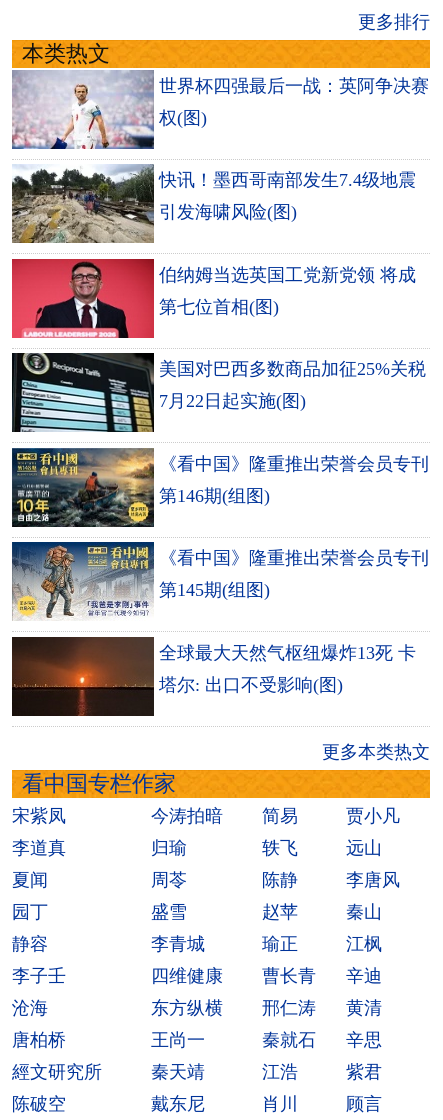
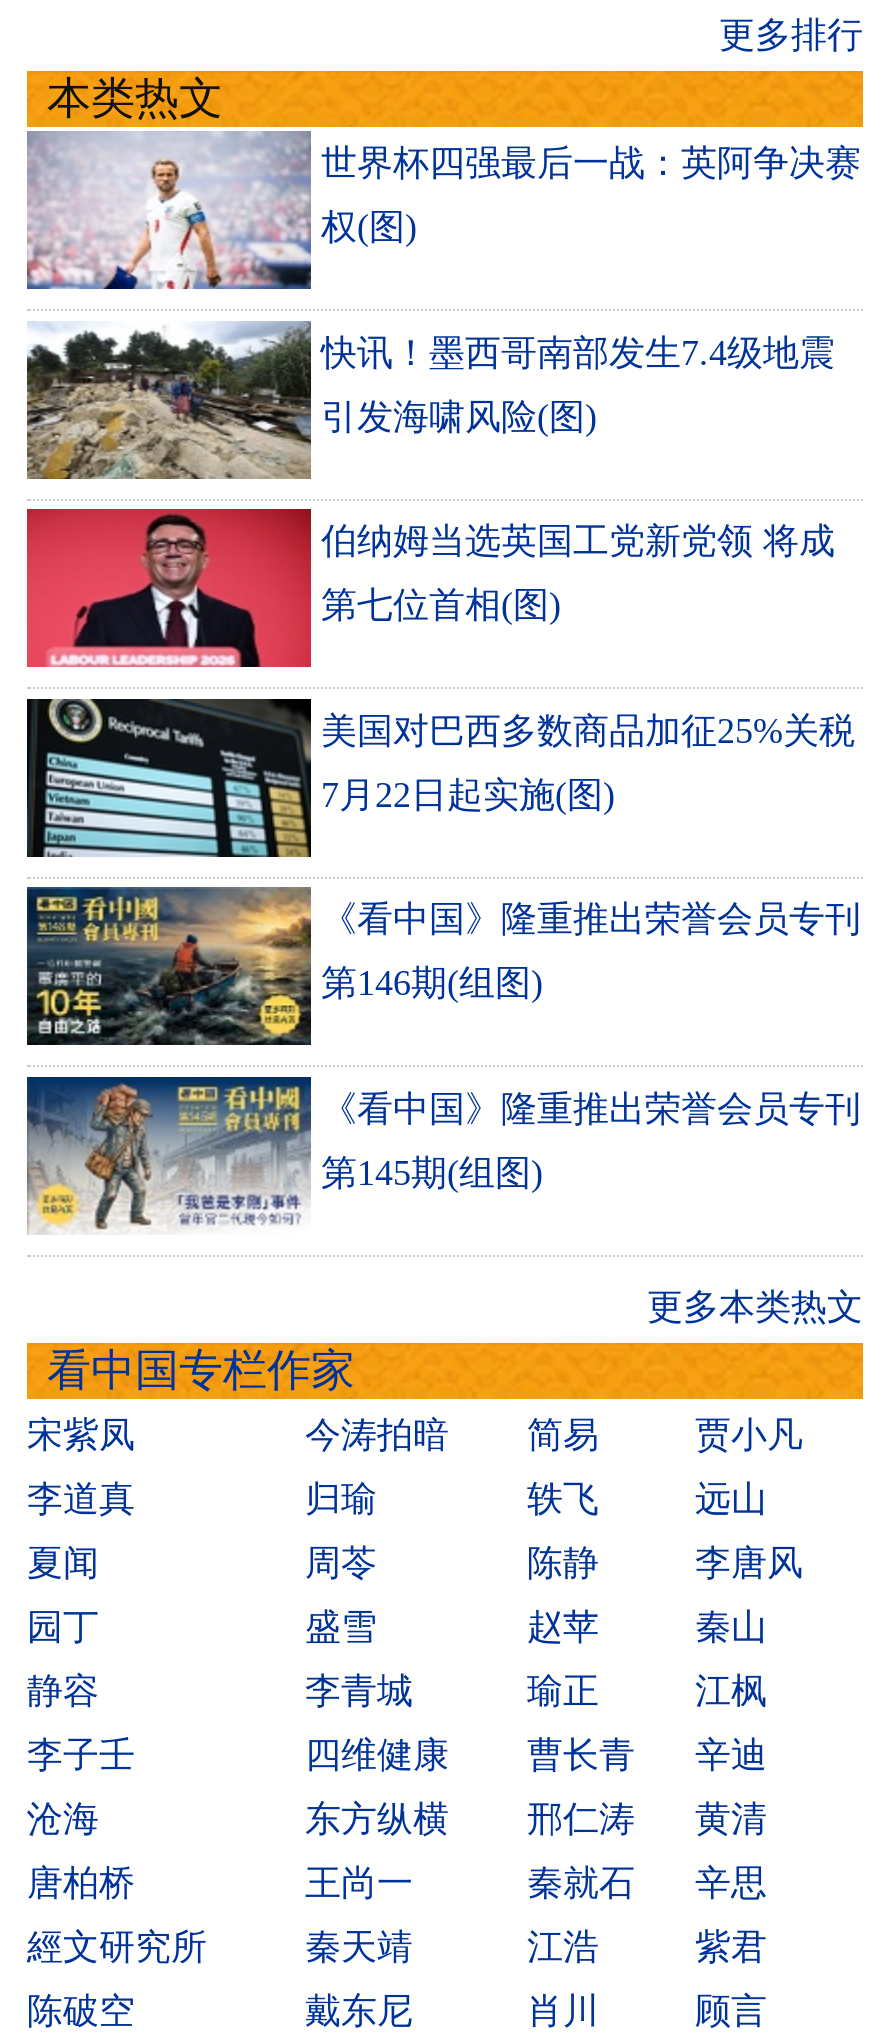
- [image]
- 全球最大天然气枢纽爆炸13死 卡
- 塔尔: 出口不受影响(图)
